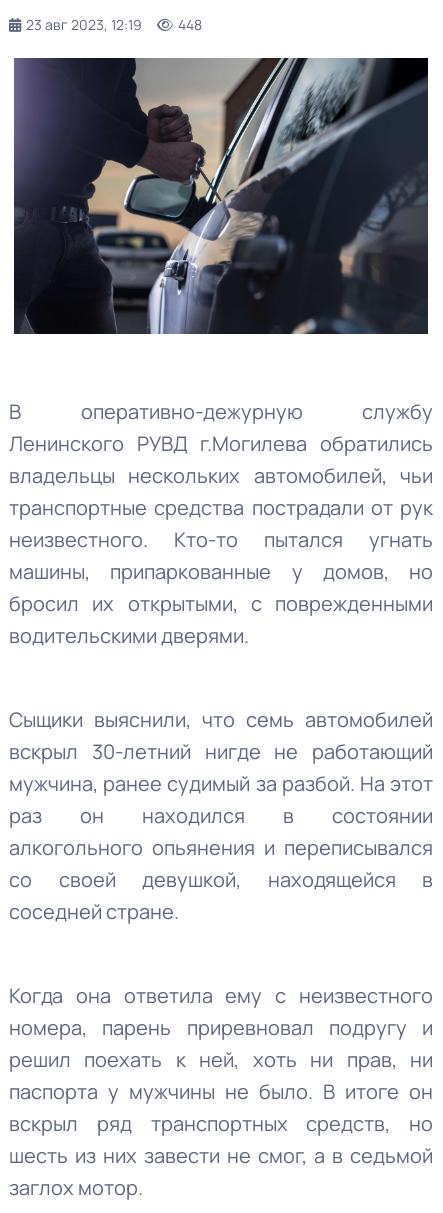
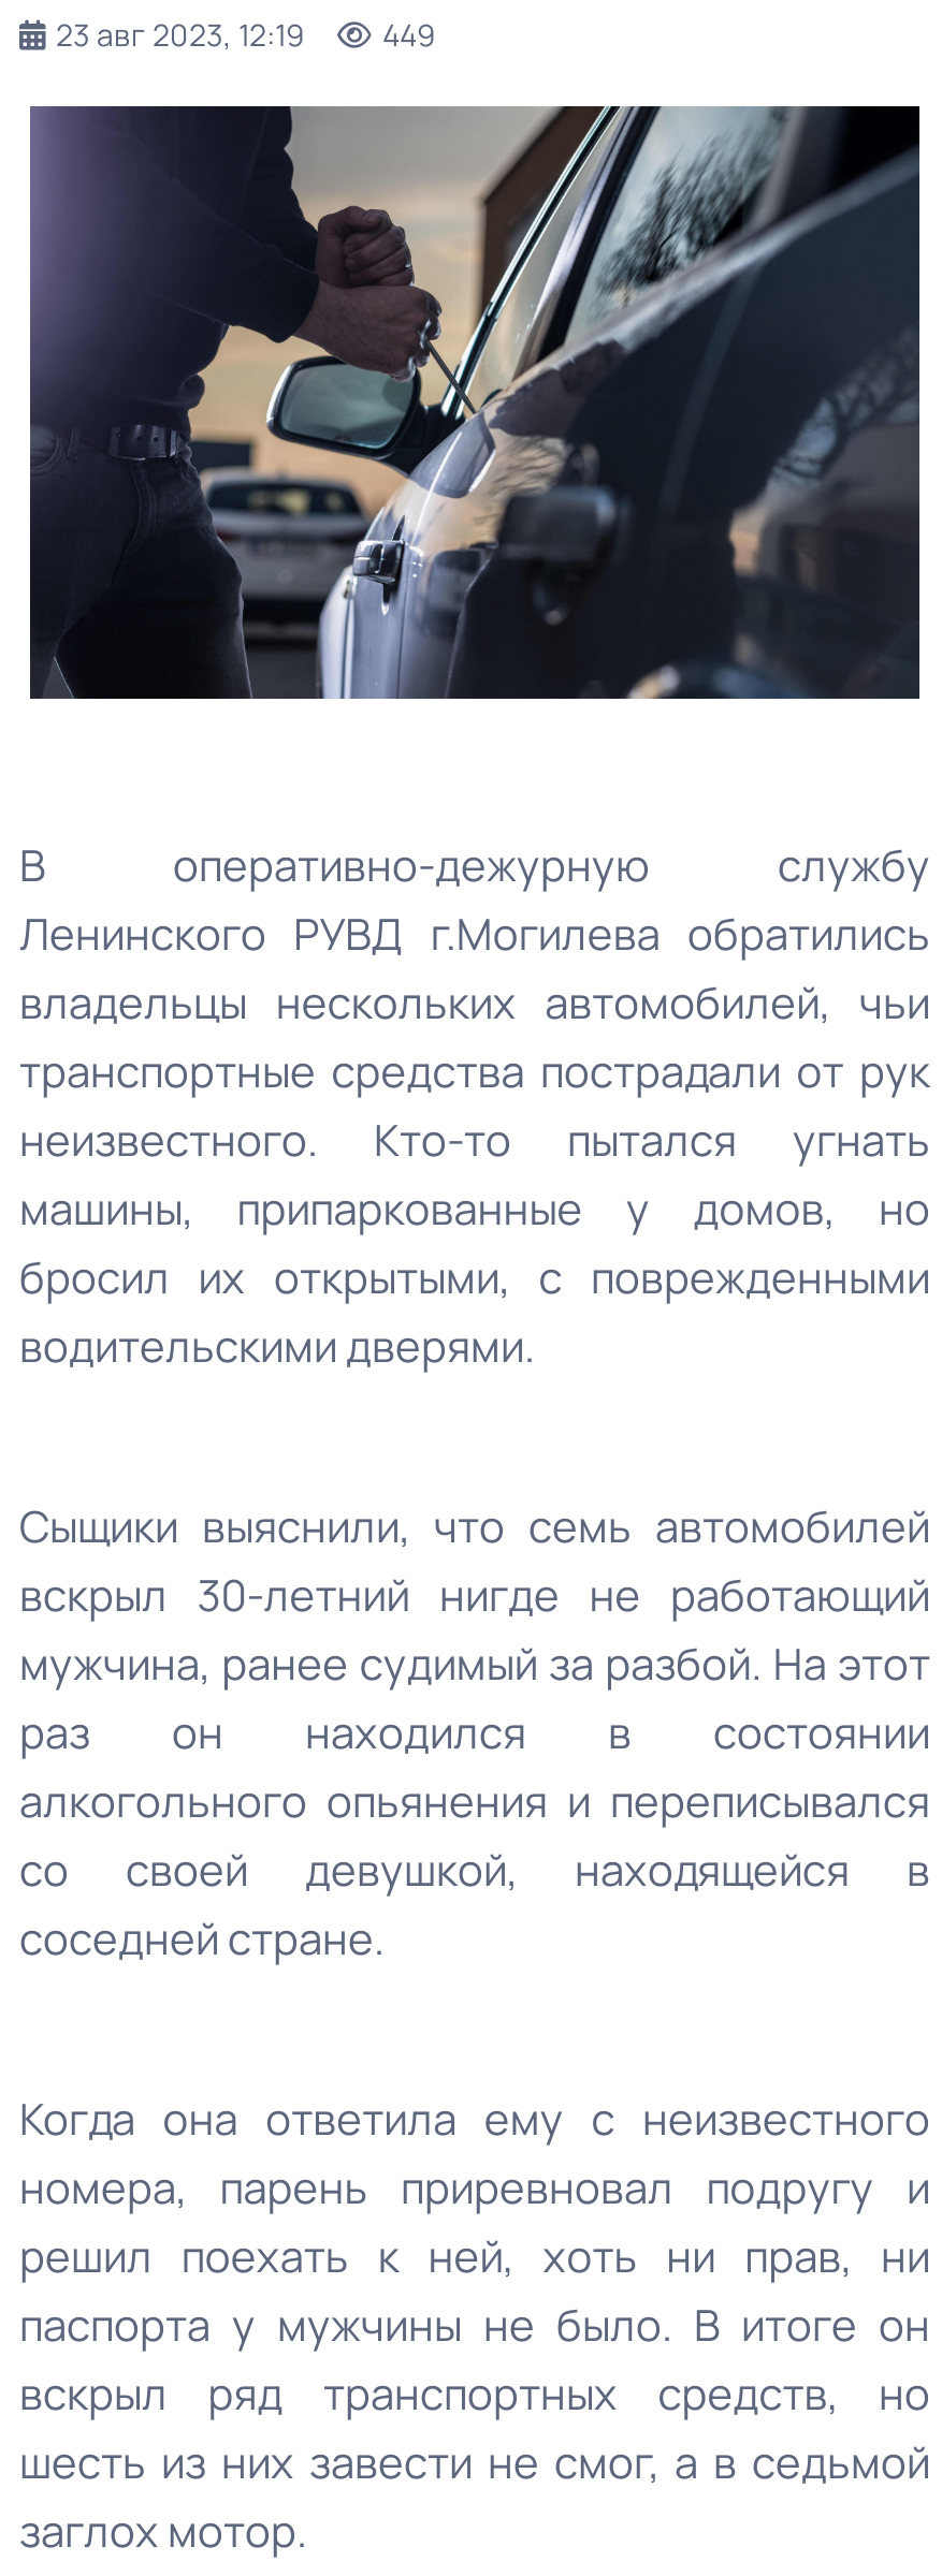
- 23 авг 2023, 12:19 448
+ 23 авг 2023, 12:19 449
